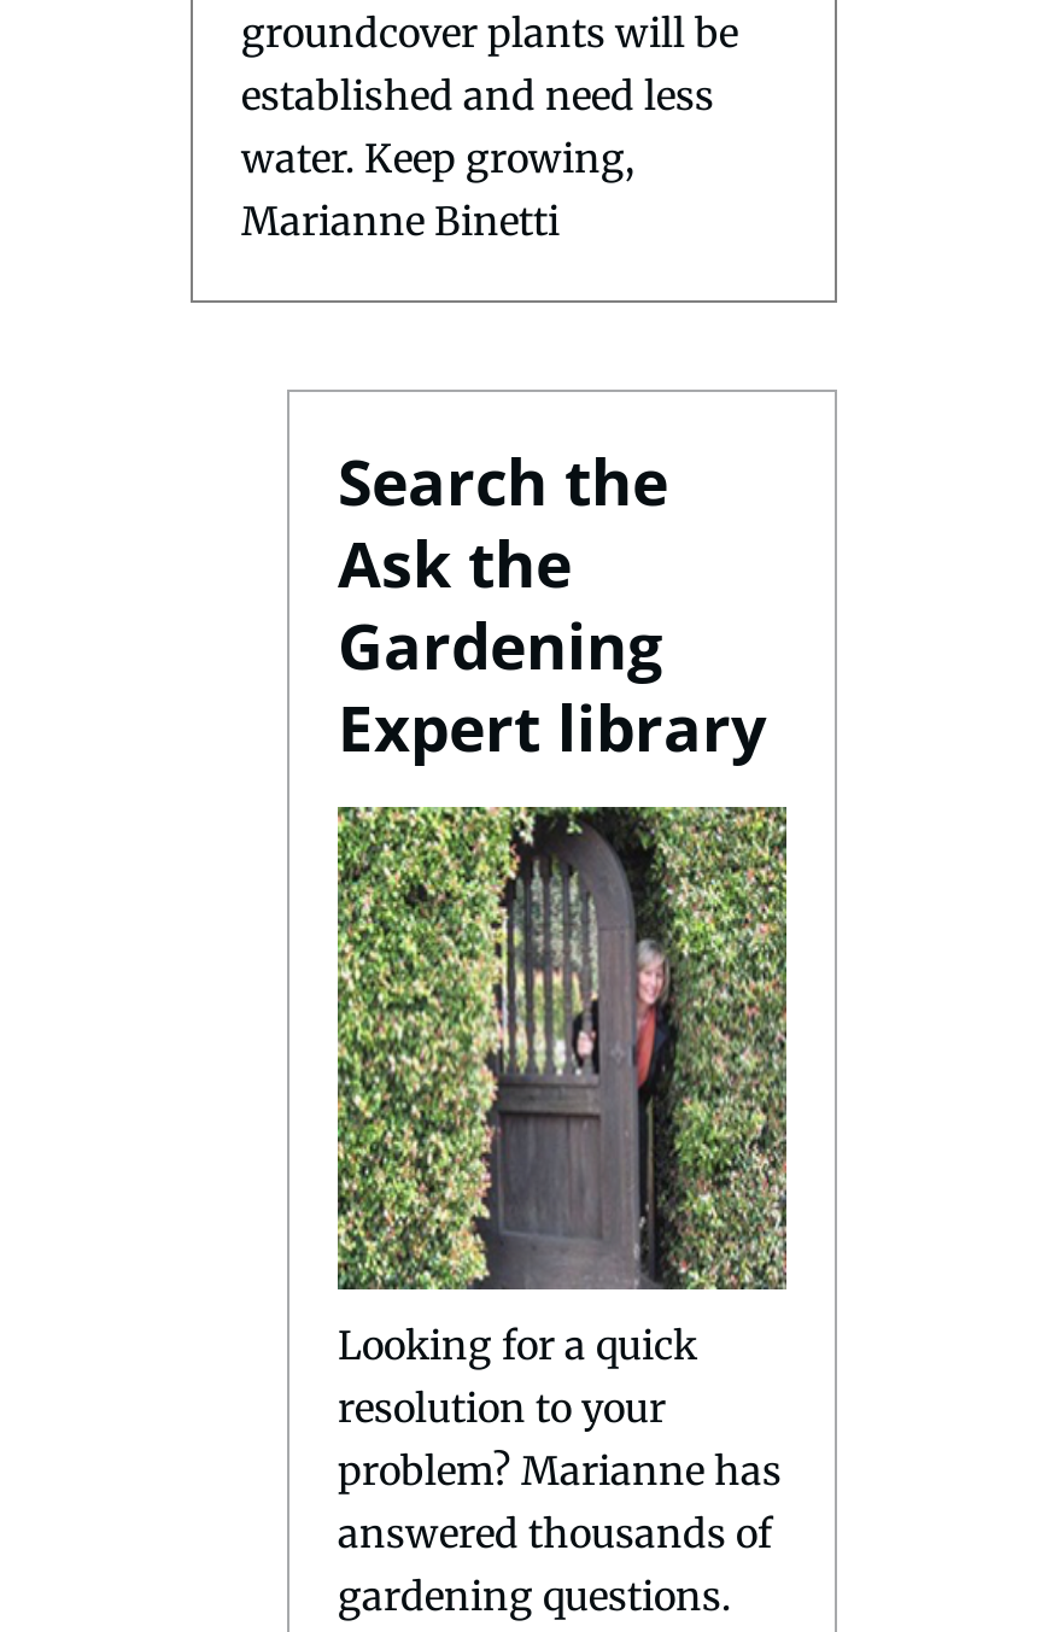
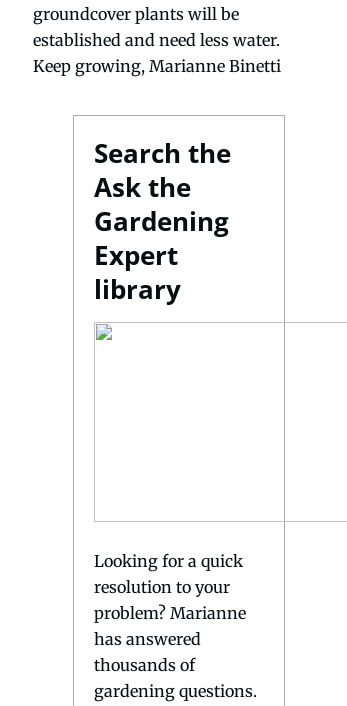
moved up: Search the | Ask the | Gardening

- [image]
+ [image]
